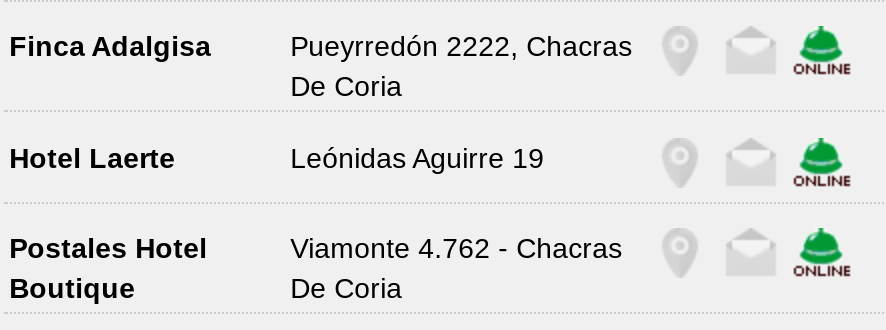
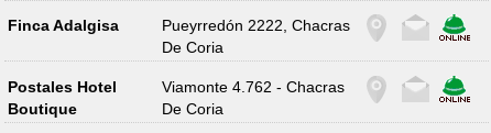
- Hotel Laerte
- Leónidas Aguirre 19
